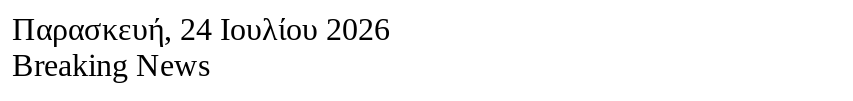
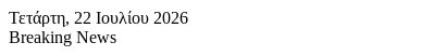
- Παρασκευή, 24 Ιουλίου 2026
+ Τετάρτη, 22 Ιουλίου 2026
